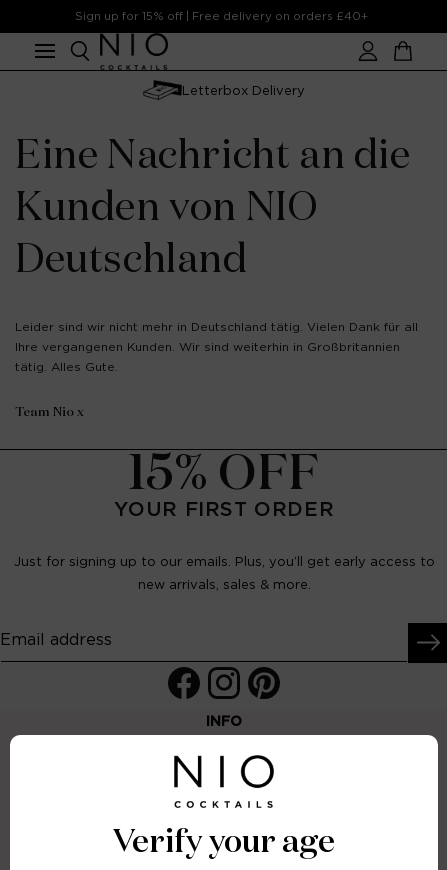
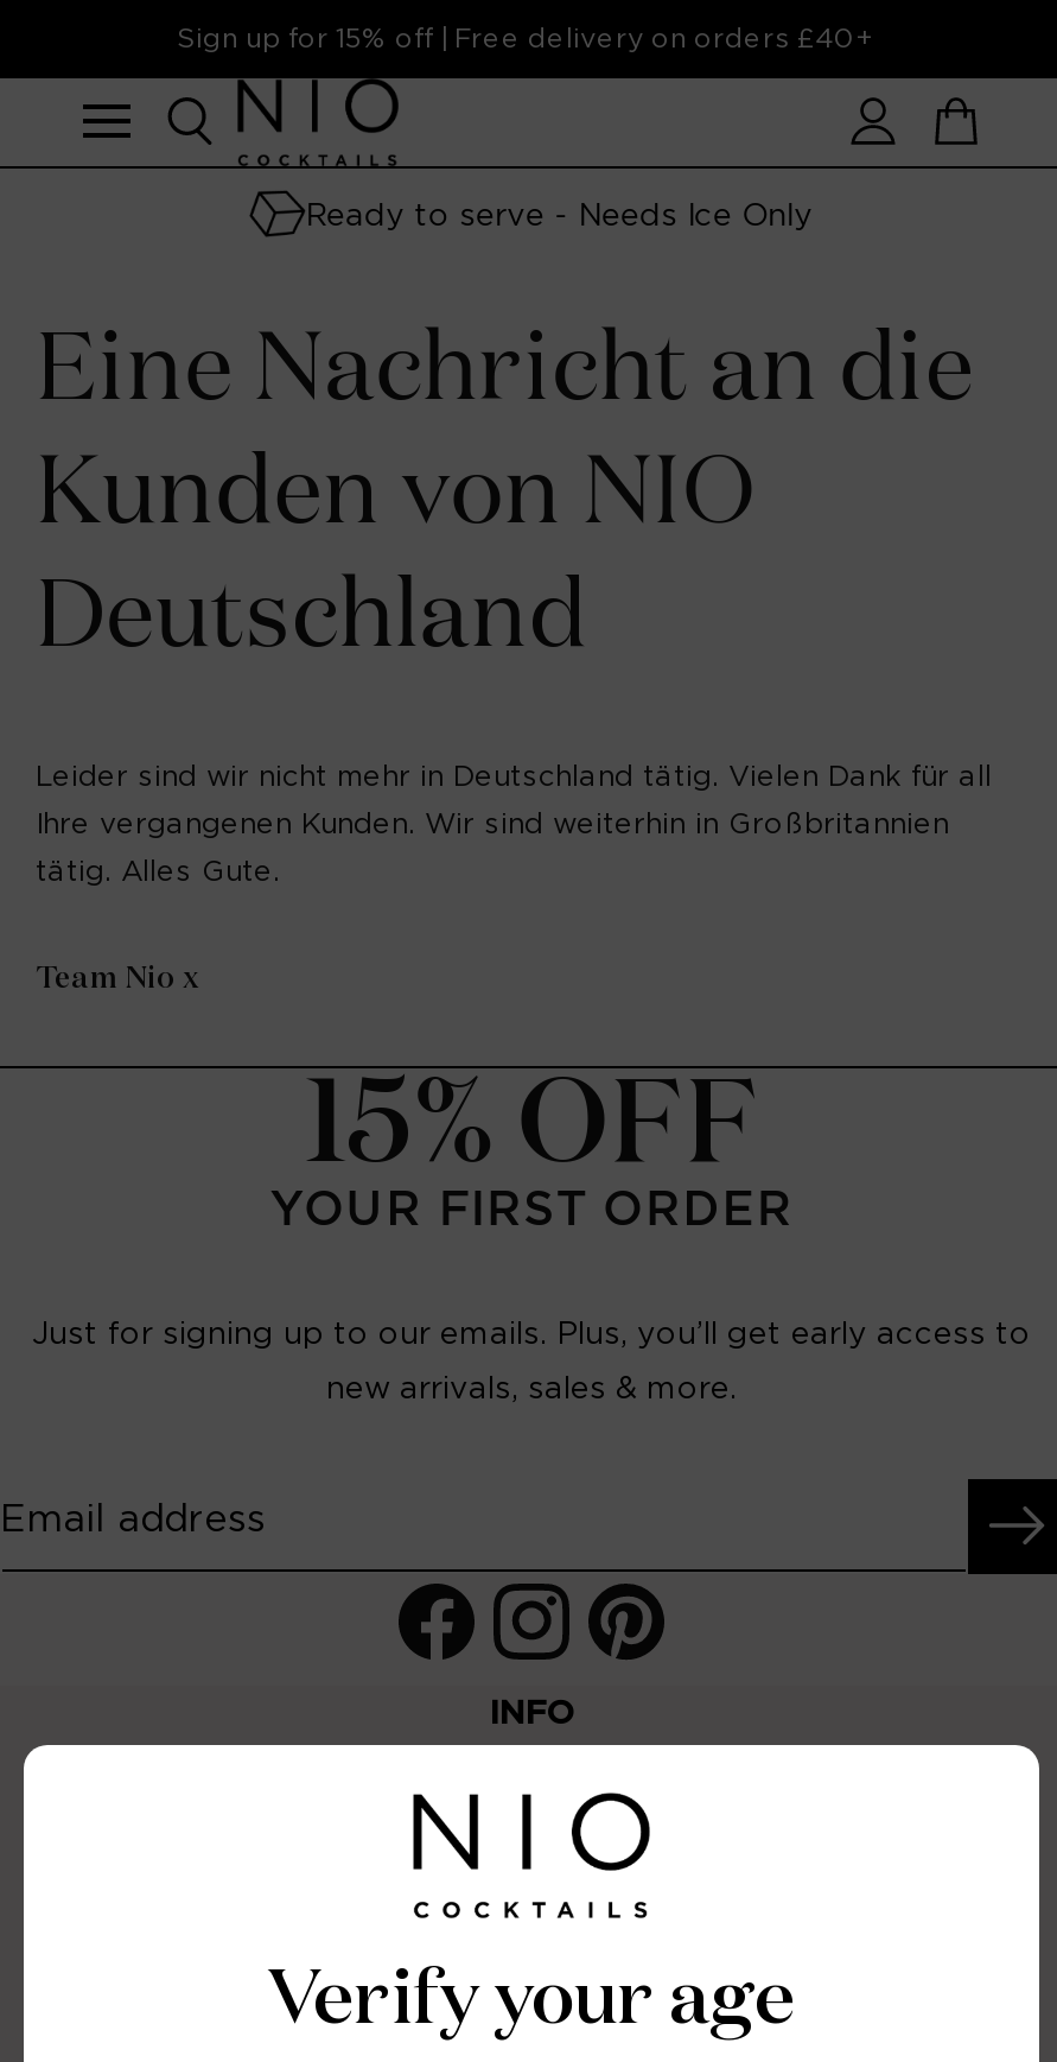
- Letterbox Delivery
+ Ready to serve - Needs Ice Only
